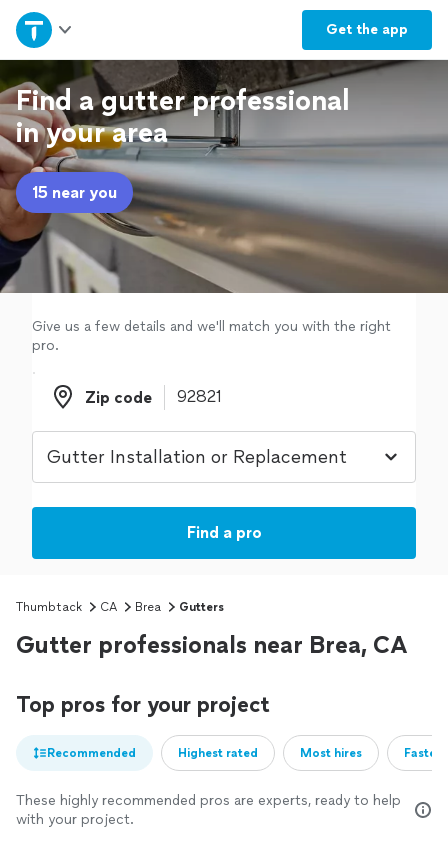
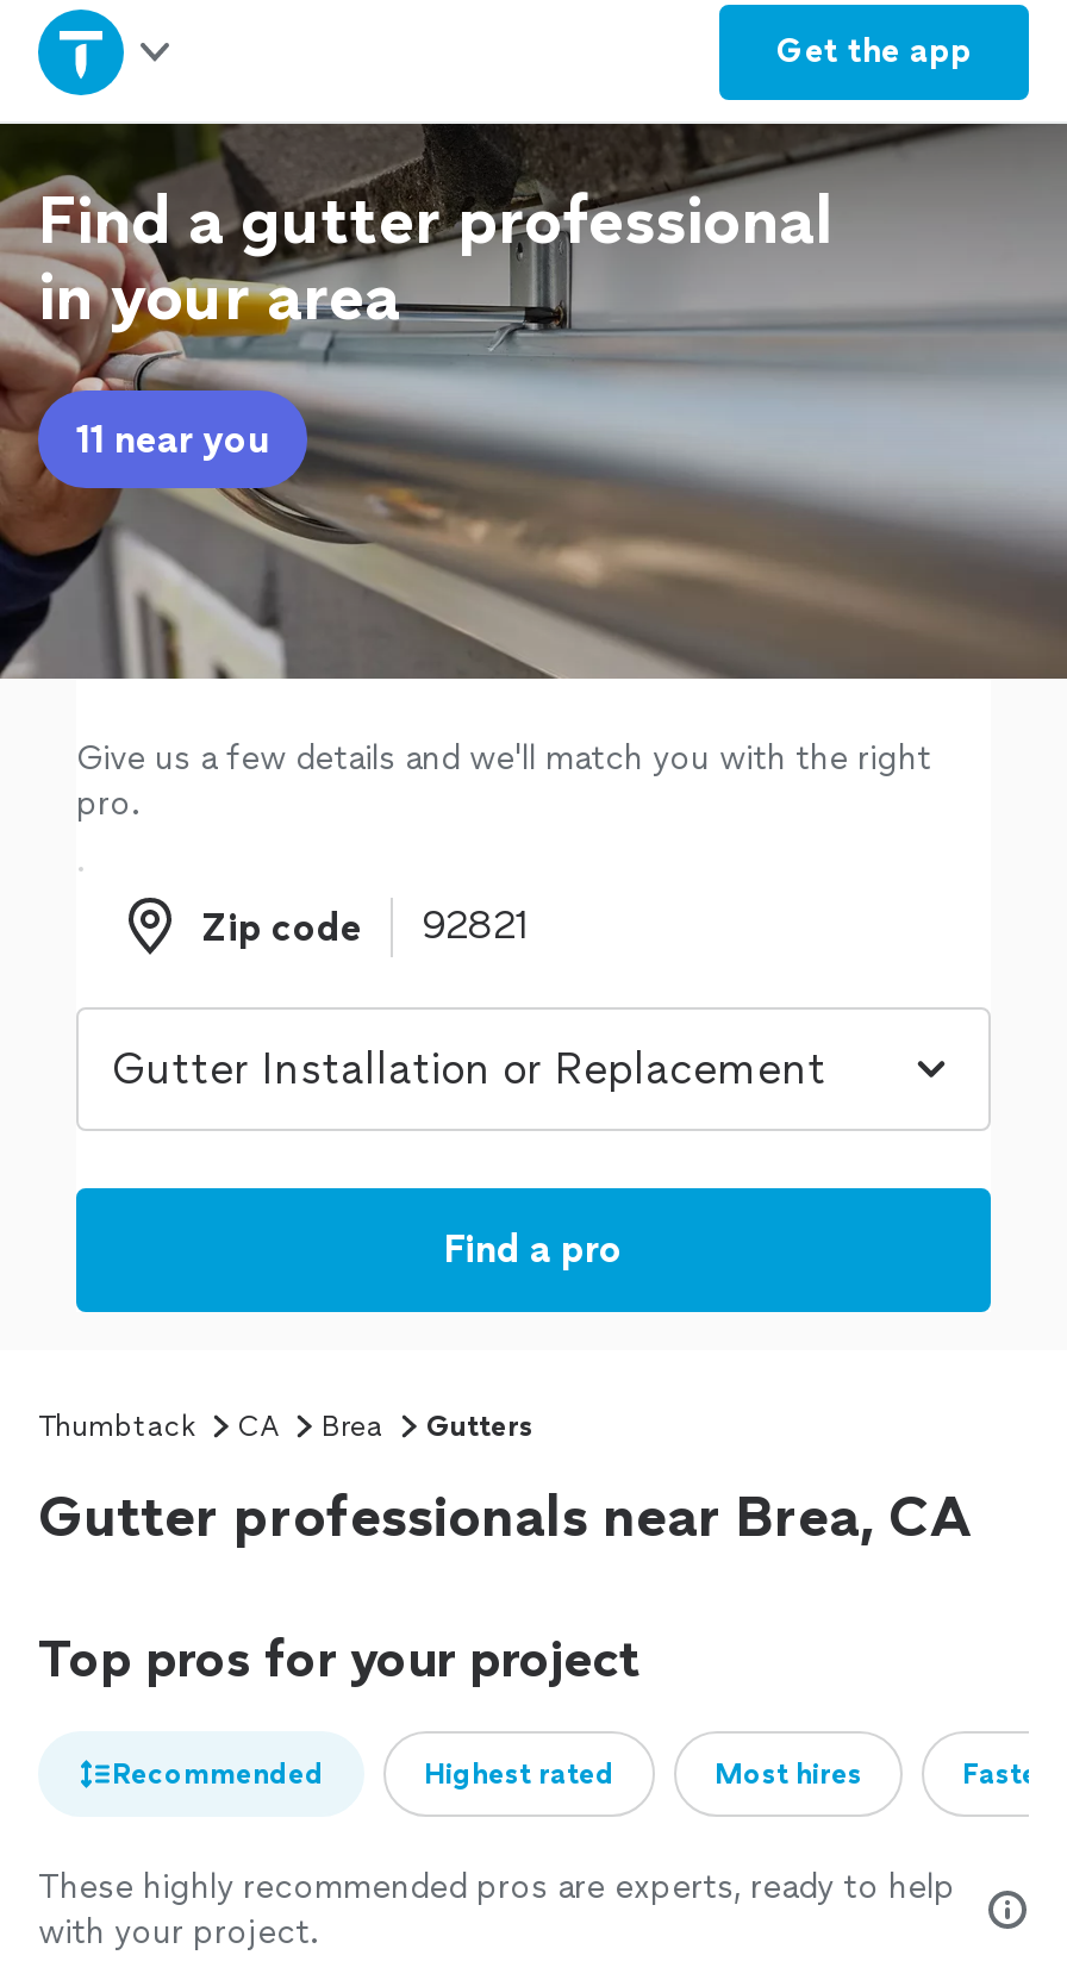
- 15 near you
+ 11 near you
